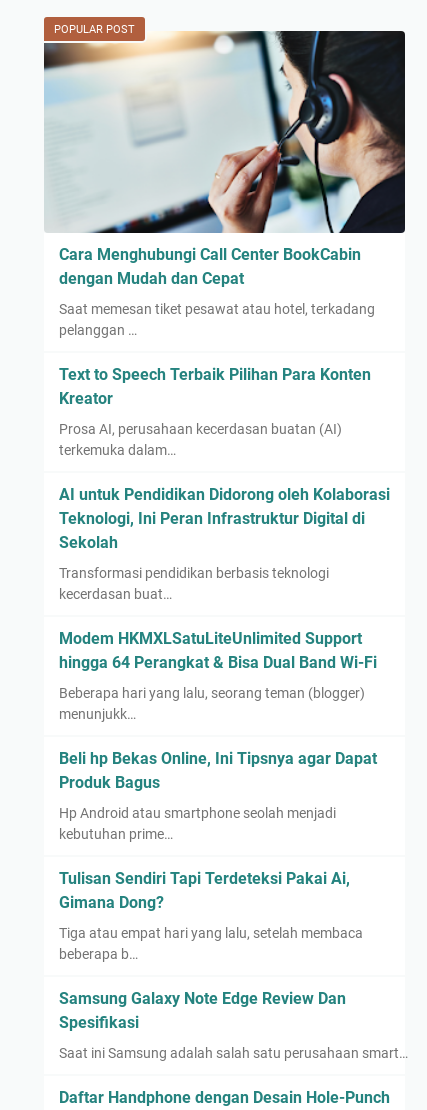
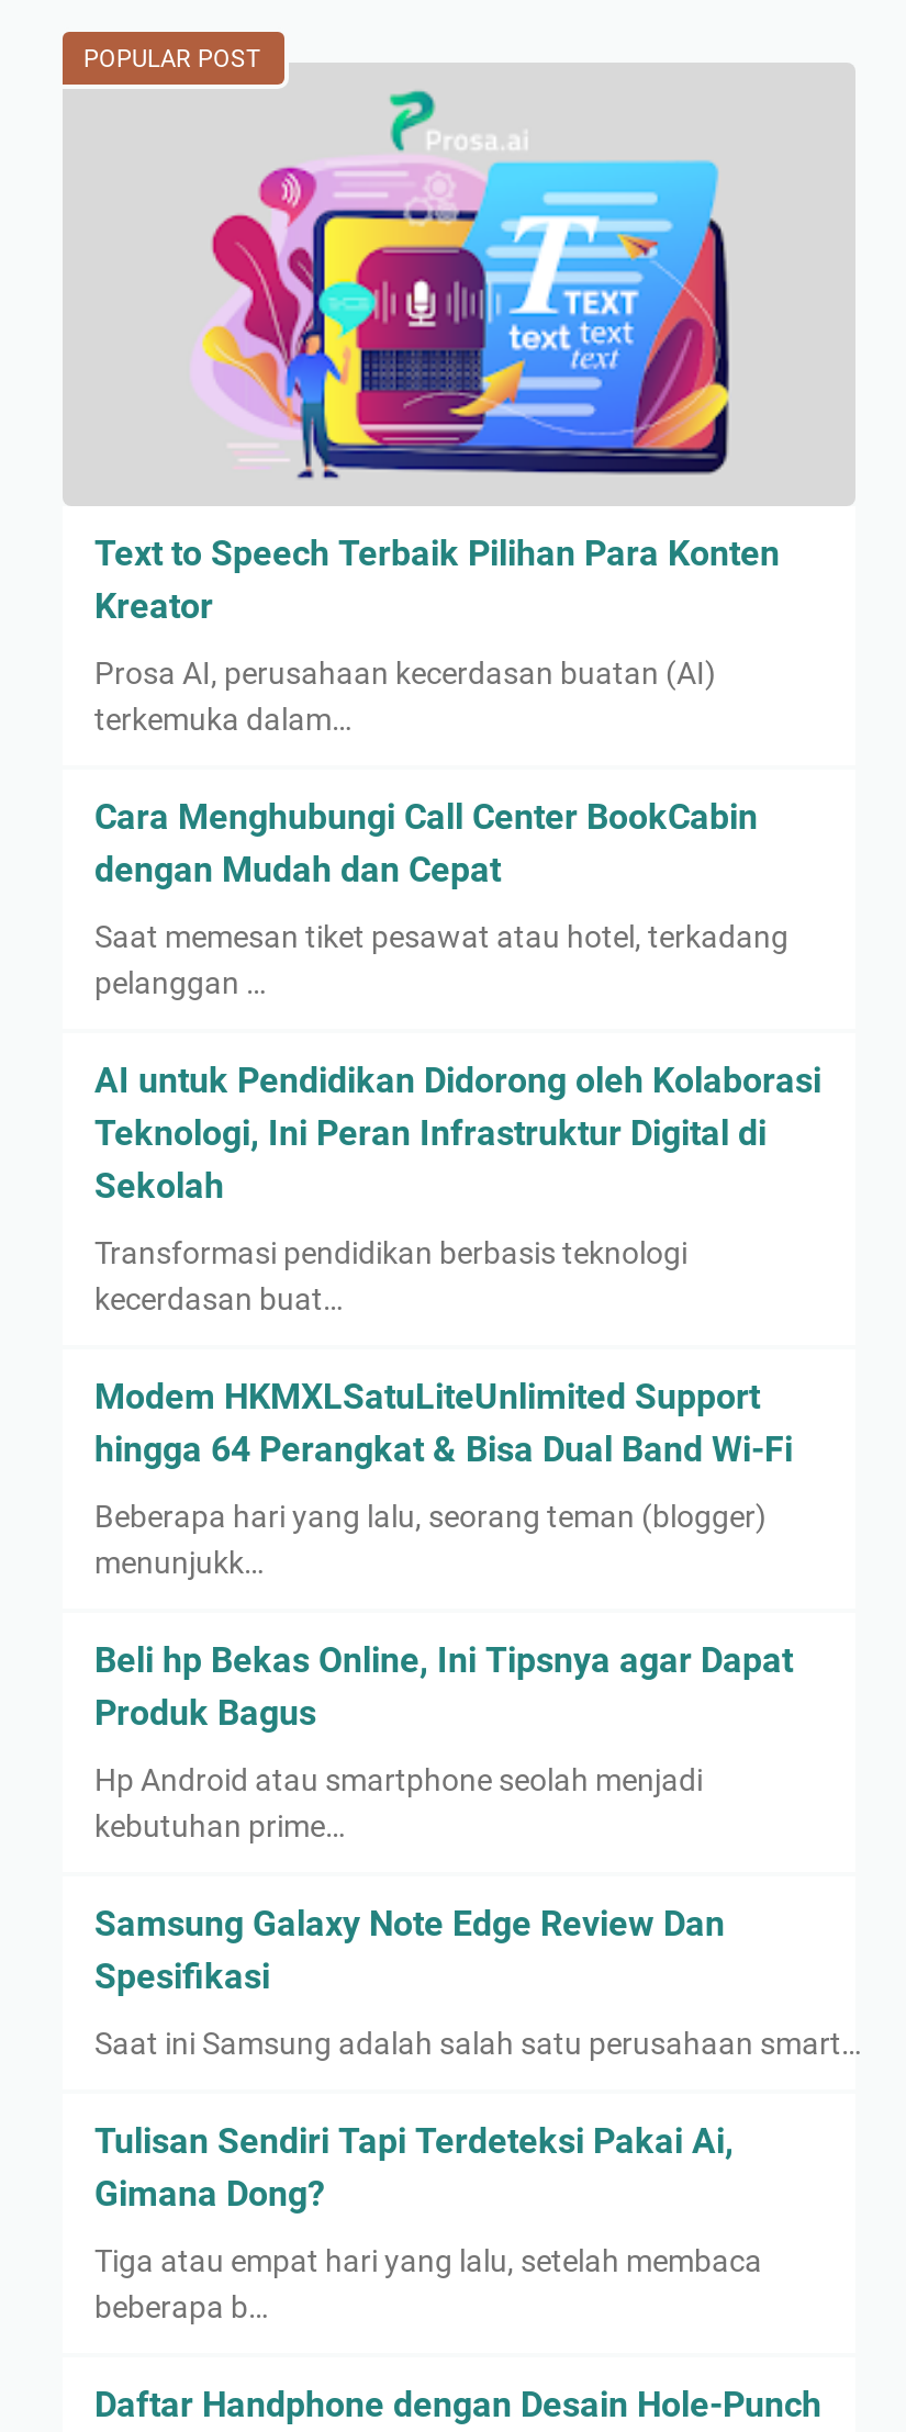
- [image]
+ [image]

moved down: Cara Menghubungi Call Center BookCabin | dengan Mudah dan Cepat | Saat memesan tiket pesawat atau hotel, terkadang | pelanggan …

moved up: Text to Speech Terbaik Pilihan Para Konten | Kreator | Prosa AI, perusahaan kecerdasan buatan (AI) | terkemuka dalam…

moved down: Tulisan Sendiri Tapi Terdeteksi Pakai Ai, | Gimana Dong? | Tiga atau empat hari yang lalu, setelah membaca | beberapa b…

moved up: Samsung Galaxy Note Edge Review Dan | Spesifikasi | Saat ini Samsung adalah salah satu perusahaan smart…
